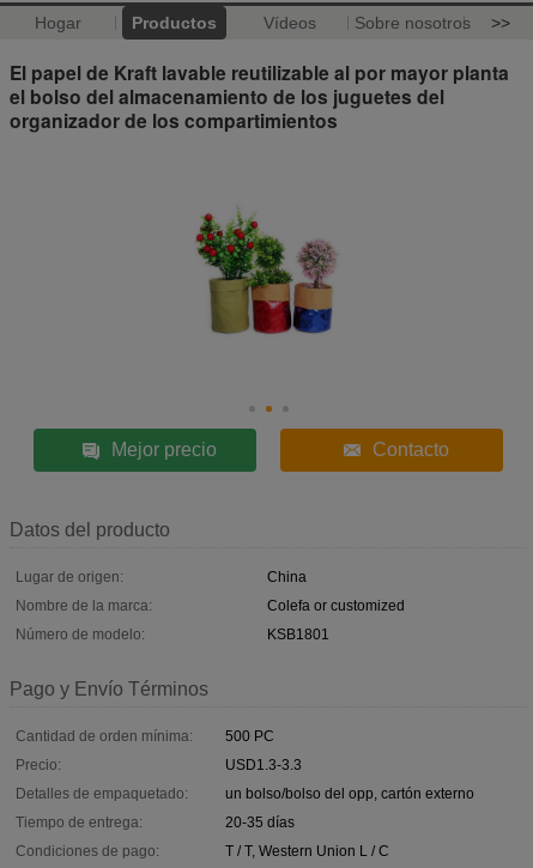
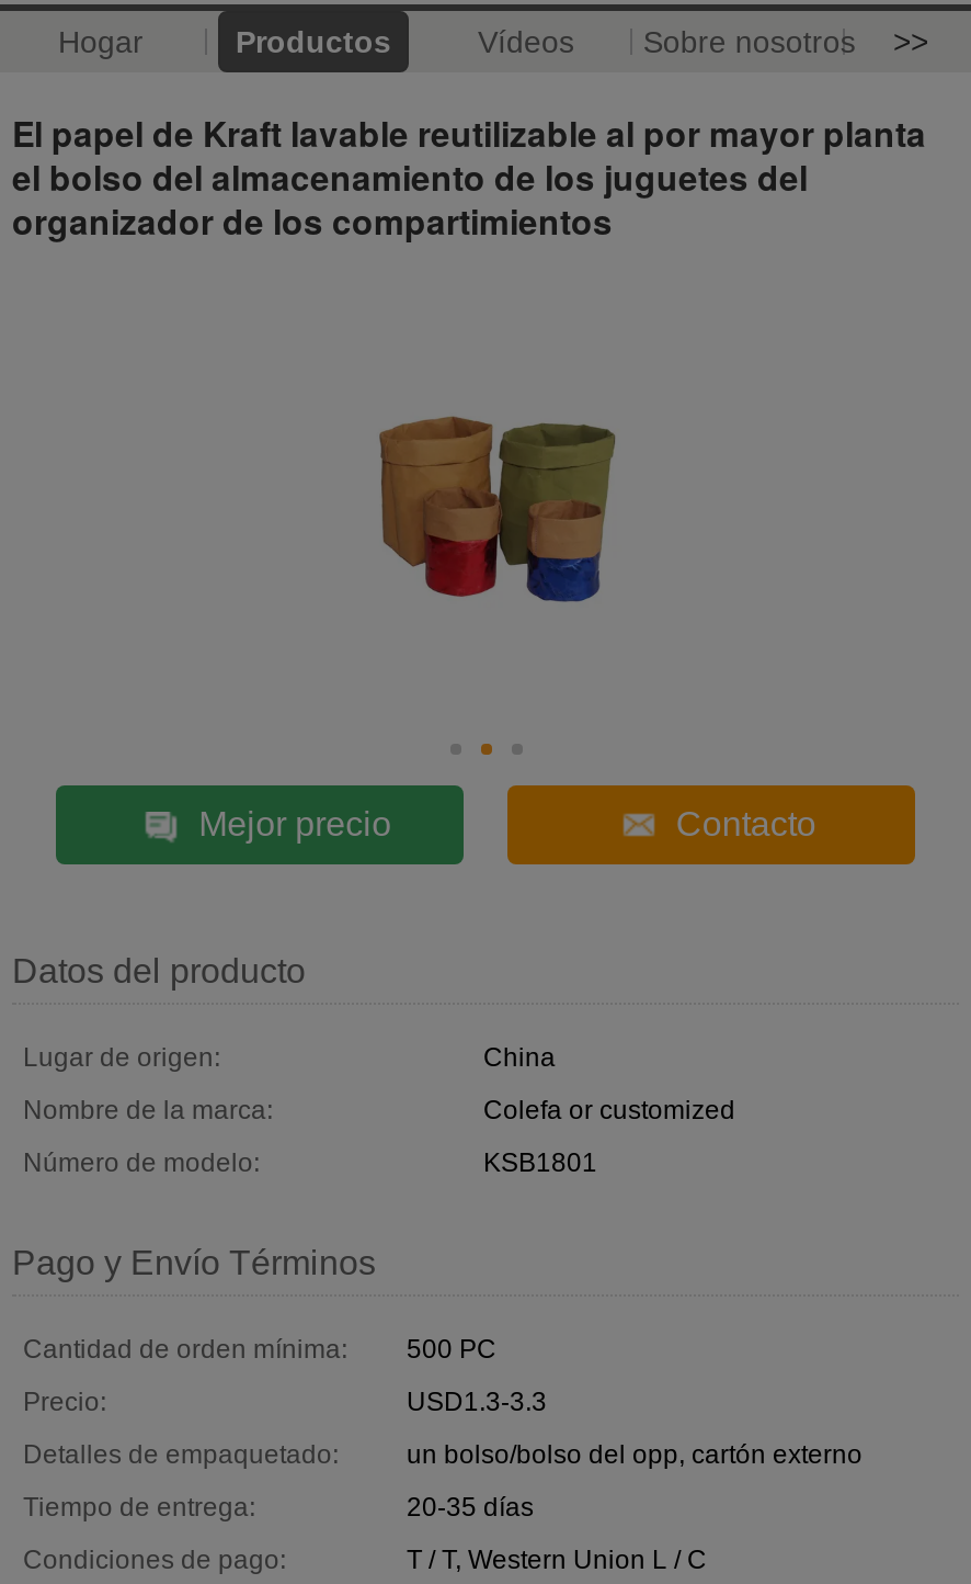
- [image]
+ [image]
